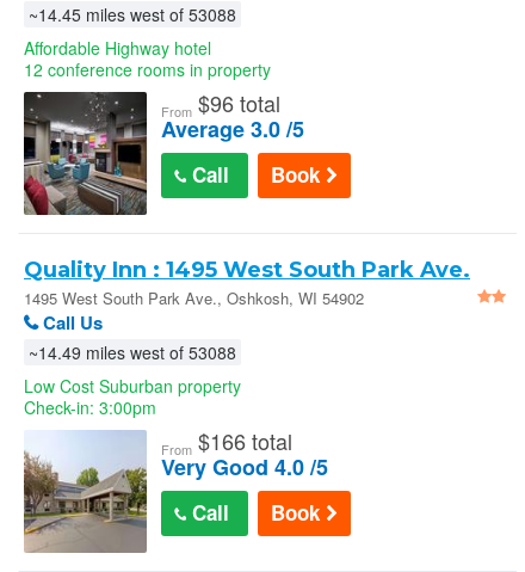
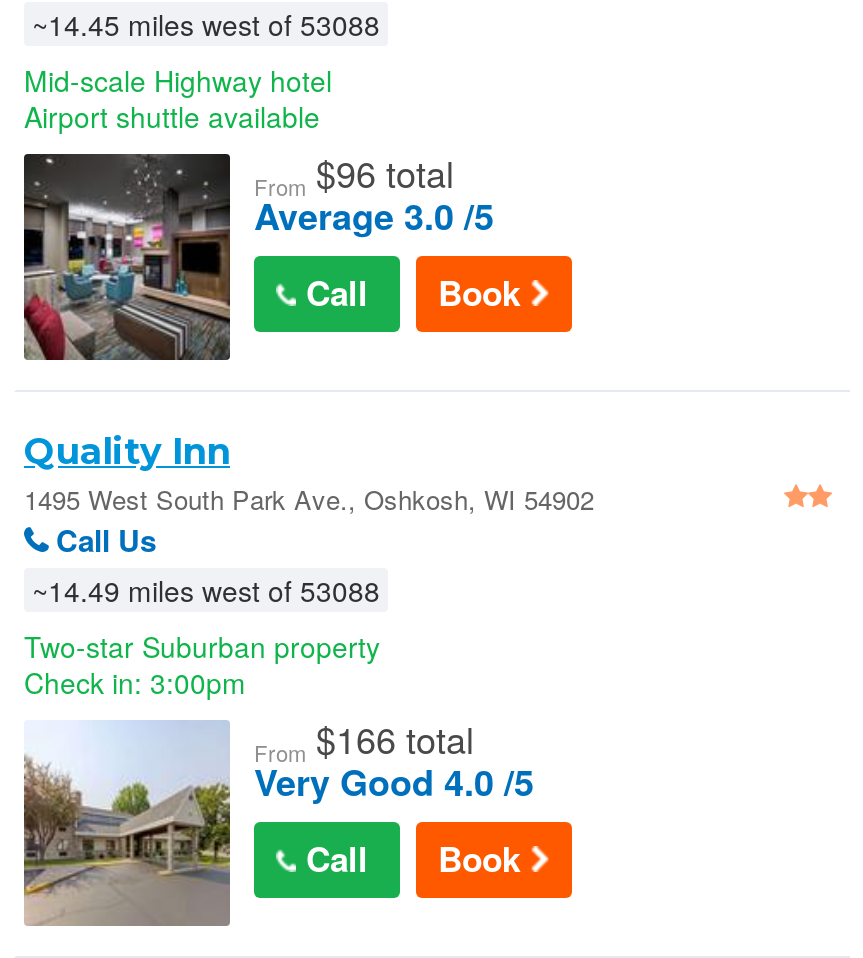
- Affordable Highway hotel
- 12 conference rooms in property
+ Mid-scale Highway hotel
+ Airport shuttle available

- Quality Inn : 1495 West South Park Ave.
+ Quality Inn

- Low Cost Suburban property
- Check-in: 3:00pm
+ Two-star Suburban property
+ Check in: 3:00pm
